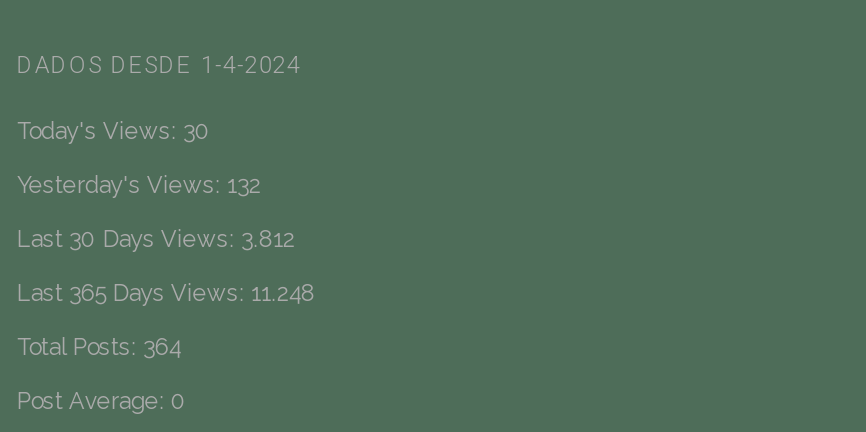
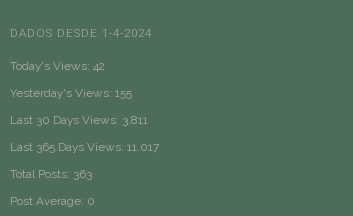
- Today's Views: 30
+ Today's Views: 42

- Yesterday's Views: 132
+ Yesterday's Views: 155

- Last 30 Days Views: 3.812
+ Last 30 Days Views: 3.811

- Last 365 Days Views: 11.248
+ Last 365 Days Views: 11.017

- Total Posts: 364
+ Total Posts: 363
